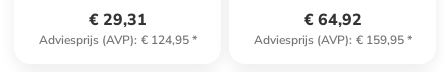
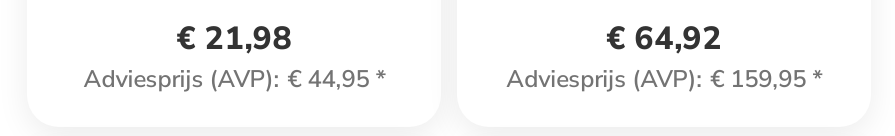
- € 29,31
- Adviesprijs (AVP): € 124,95 *
+ € 21,98
+ Adviesprijs (AVP): € 44,95 *
